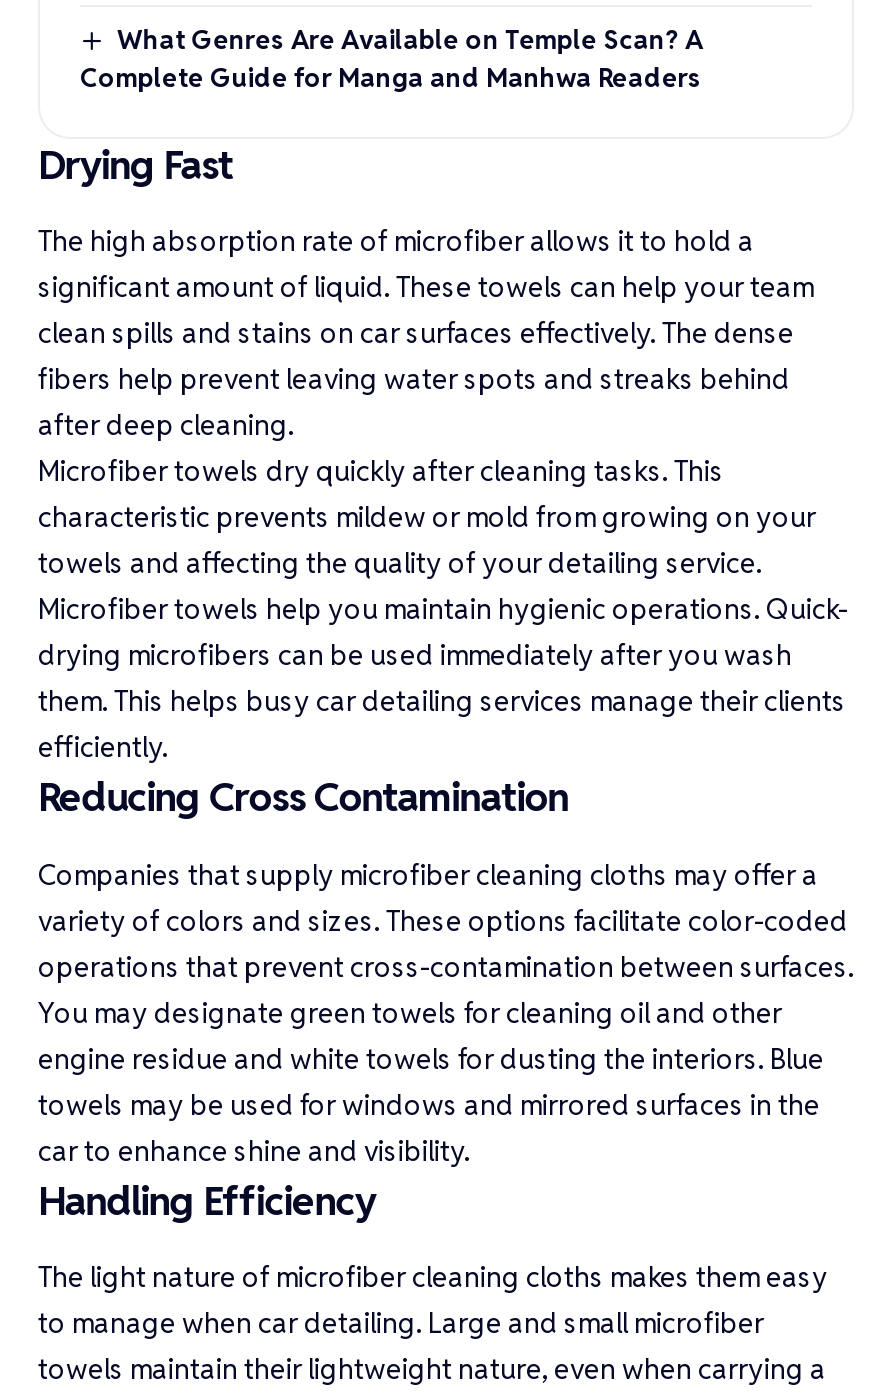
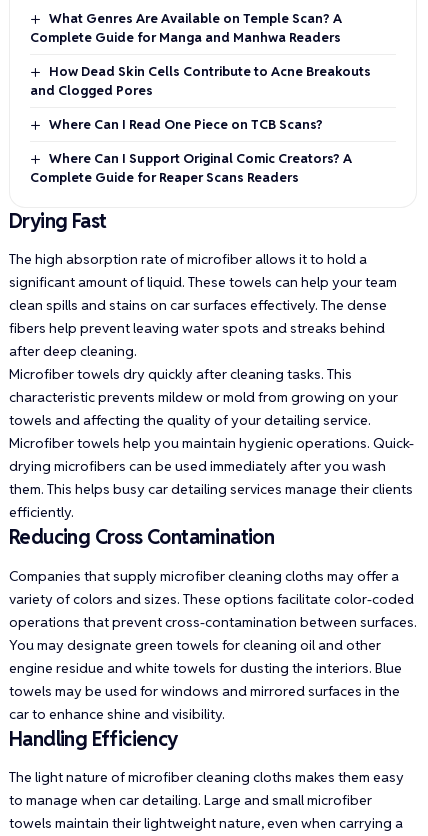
+ How Dead Skin Cells Contribute to Acne Breakouts
+ and Clogged Pores
+ Where Can I Read One Piece on TCB Scans?
+ Where Can I Support Original Comic Creators? A
+ Complete Guide for Reaper Scans Readers
